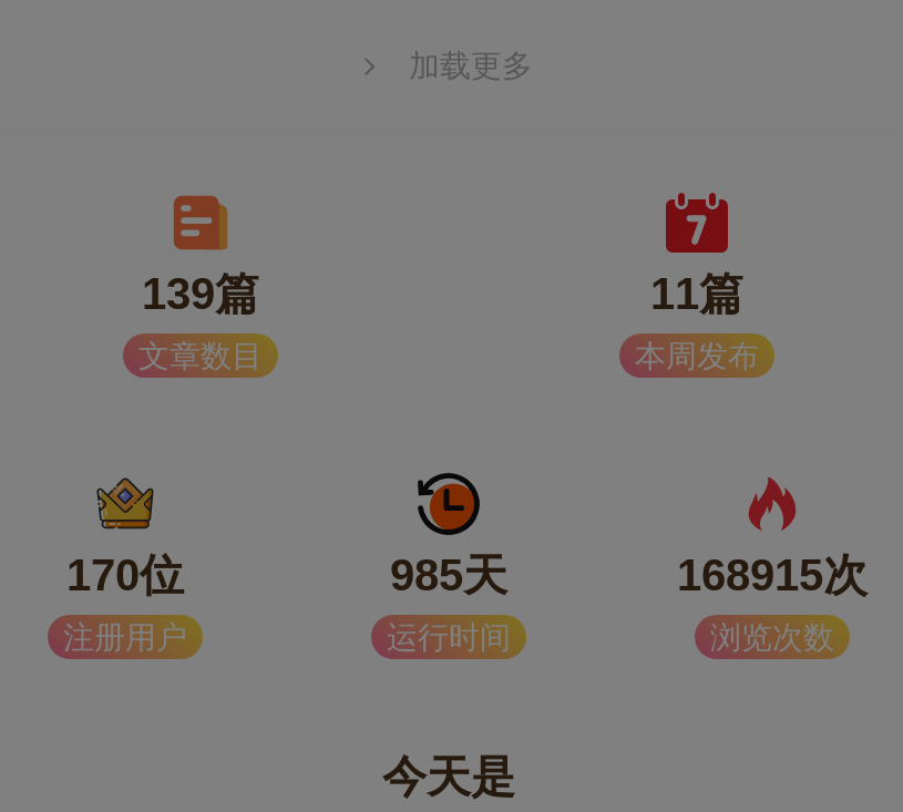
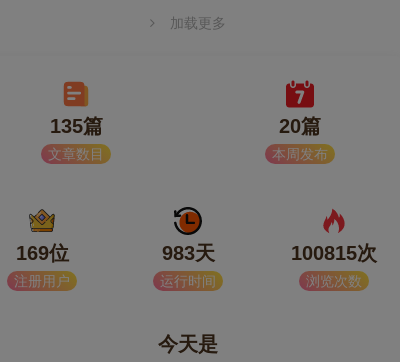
- 139篇
+ 135篇

- 11篇
+ 20篇

- 170位
+ 169位

- 985天
+ 983天

- 168915次
+ 100815次
